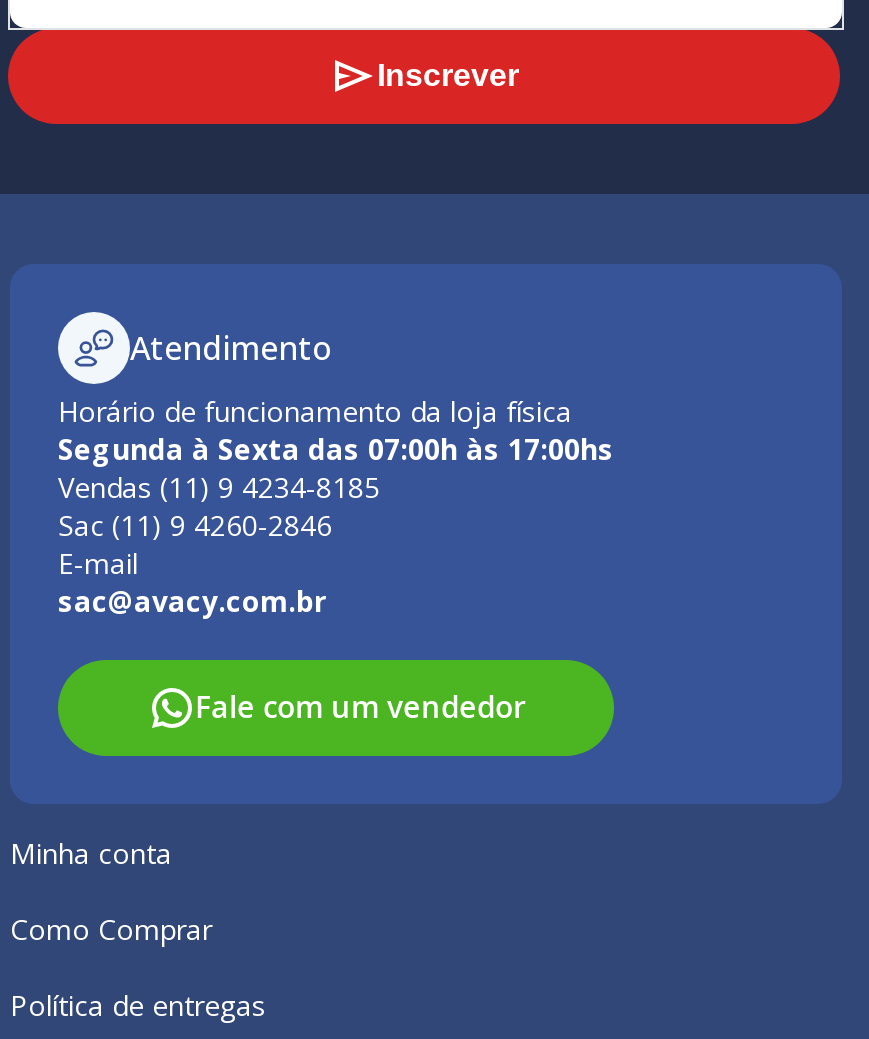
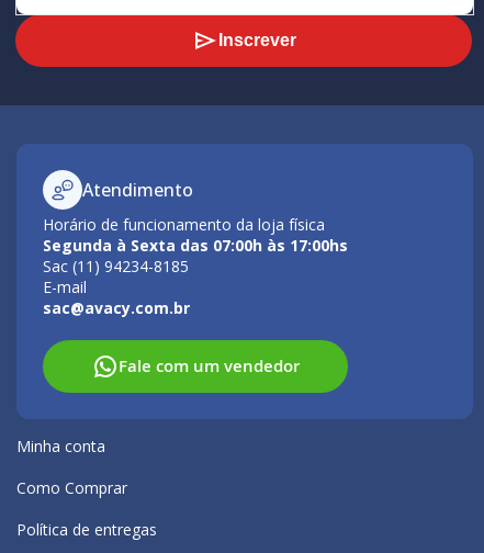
- Vendas (11) 9 4234-8185
- Sac (11) 9 4260-2846
+ Sac (11) 94234-8185
